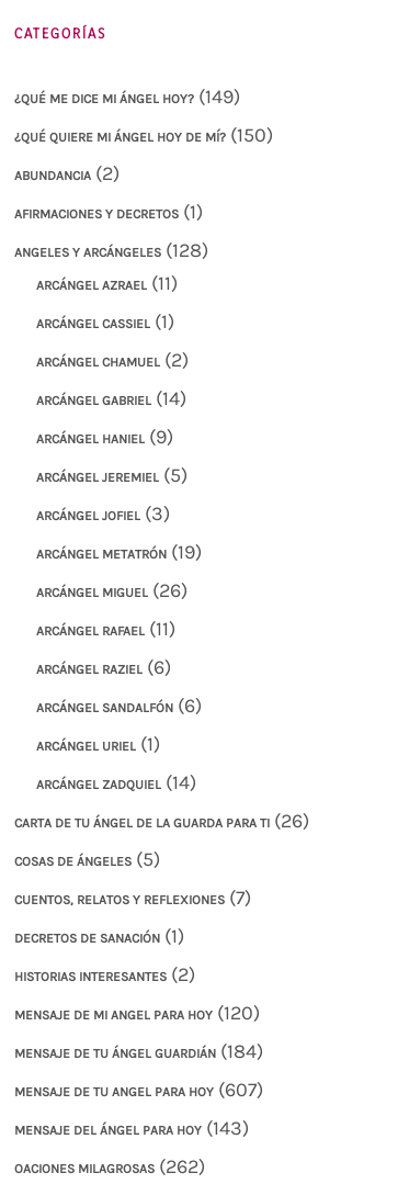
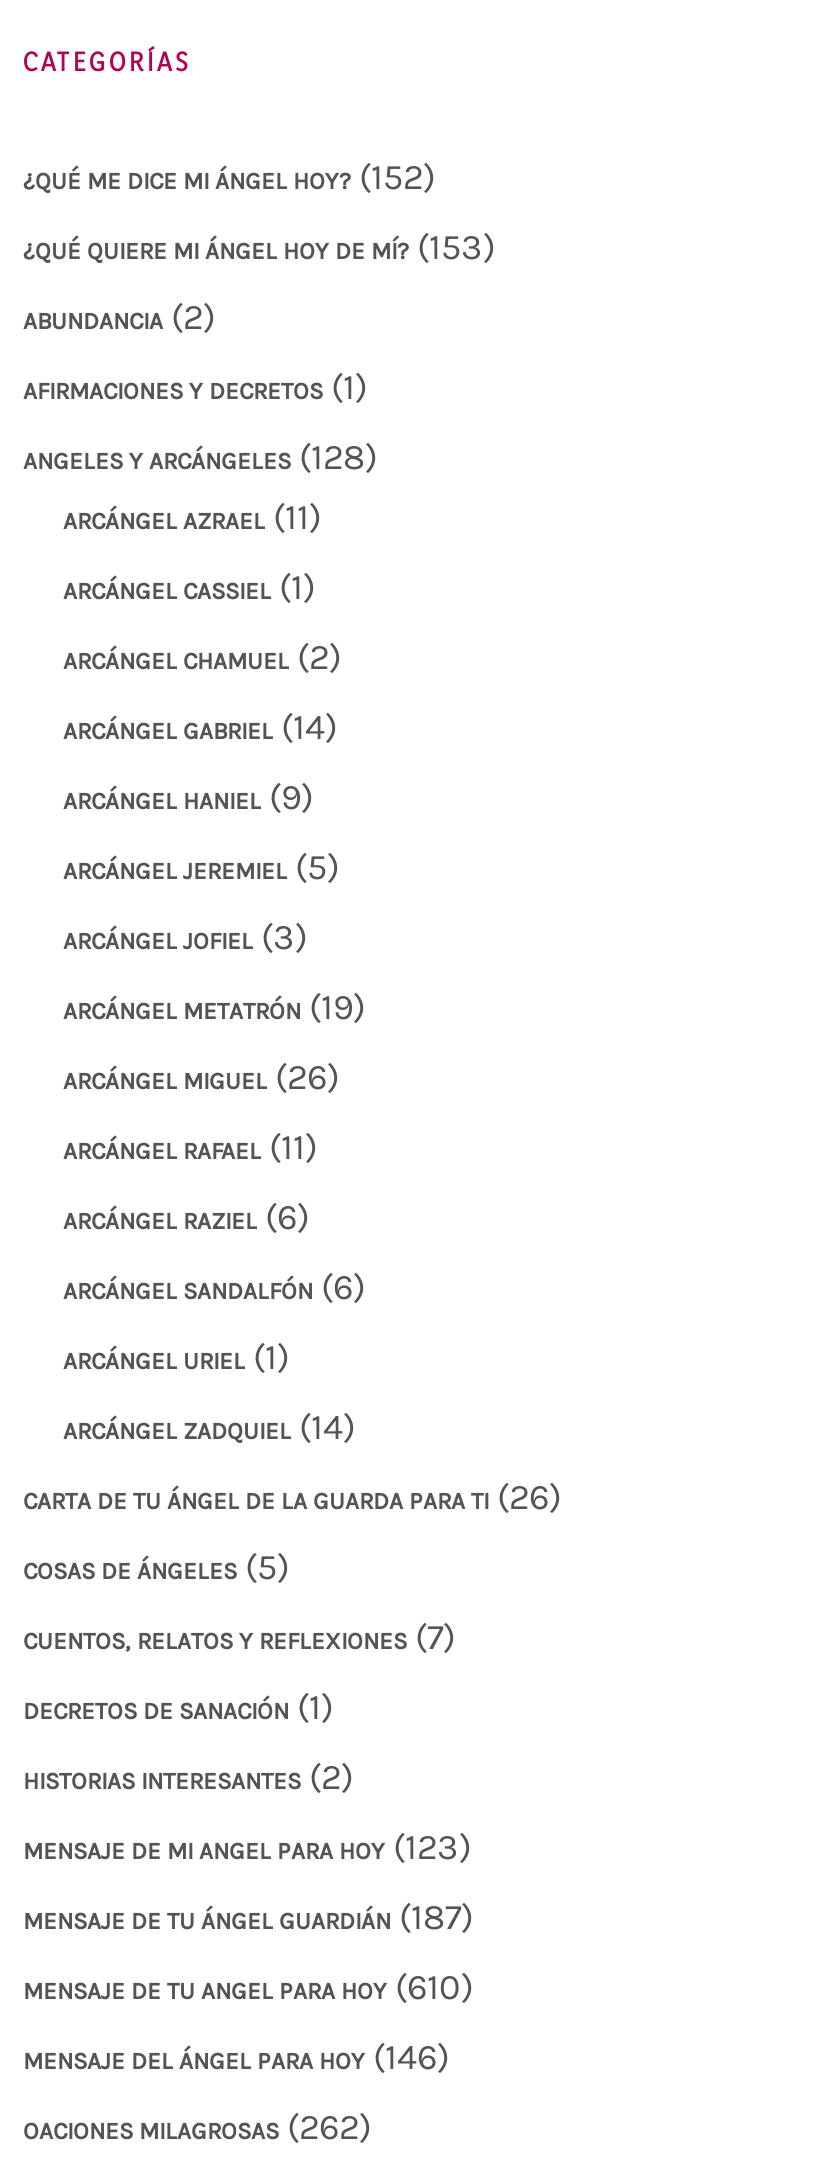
- ¿QUÉ ME DICE MI ÁNGEL HOY? (149)
+ ¿QUÉ ME DICE MI ÁNGEL HOY? (152)

- ¿QUÉ QUIERE MI ÁNGEL HOY DE MÍ? (150)
+ ¿QUÉ QUIERE MI ÁNGEL HOY DE MÍ? (153)

- MENSAJE DE MI ANGEL PARA HOY (120)
+ MENSAJE DE MI ANGEL PARA HOY (123)

- MENSAJE DE TU ÁNGEL GUARDIÁN (184)
+ MENSAJE DE TU ÁNGEL GUARDIÁN (187)

- MENSAJE DE TU ANGEL PARA HOY (607)
+ MENSAJE DE TU ANGEL PARA HOY (610)

- MENSAJE DEL ÁNGEL PARA HOY (143)
+ MENSAJE DEL ÁNGEL PARA HOY (146)
